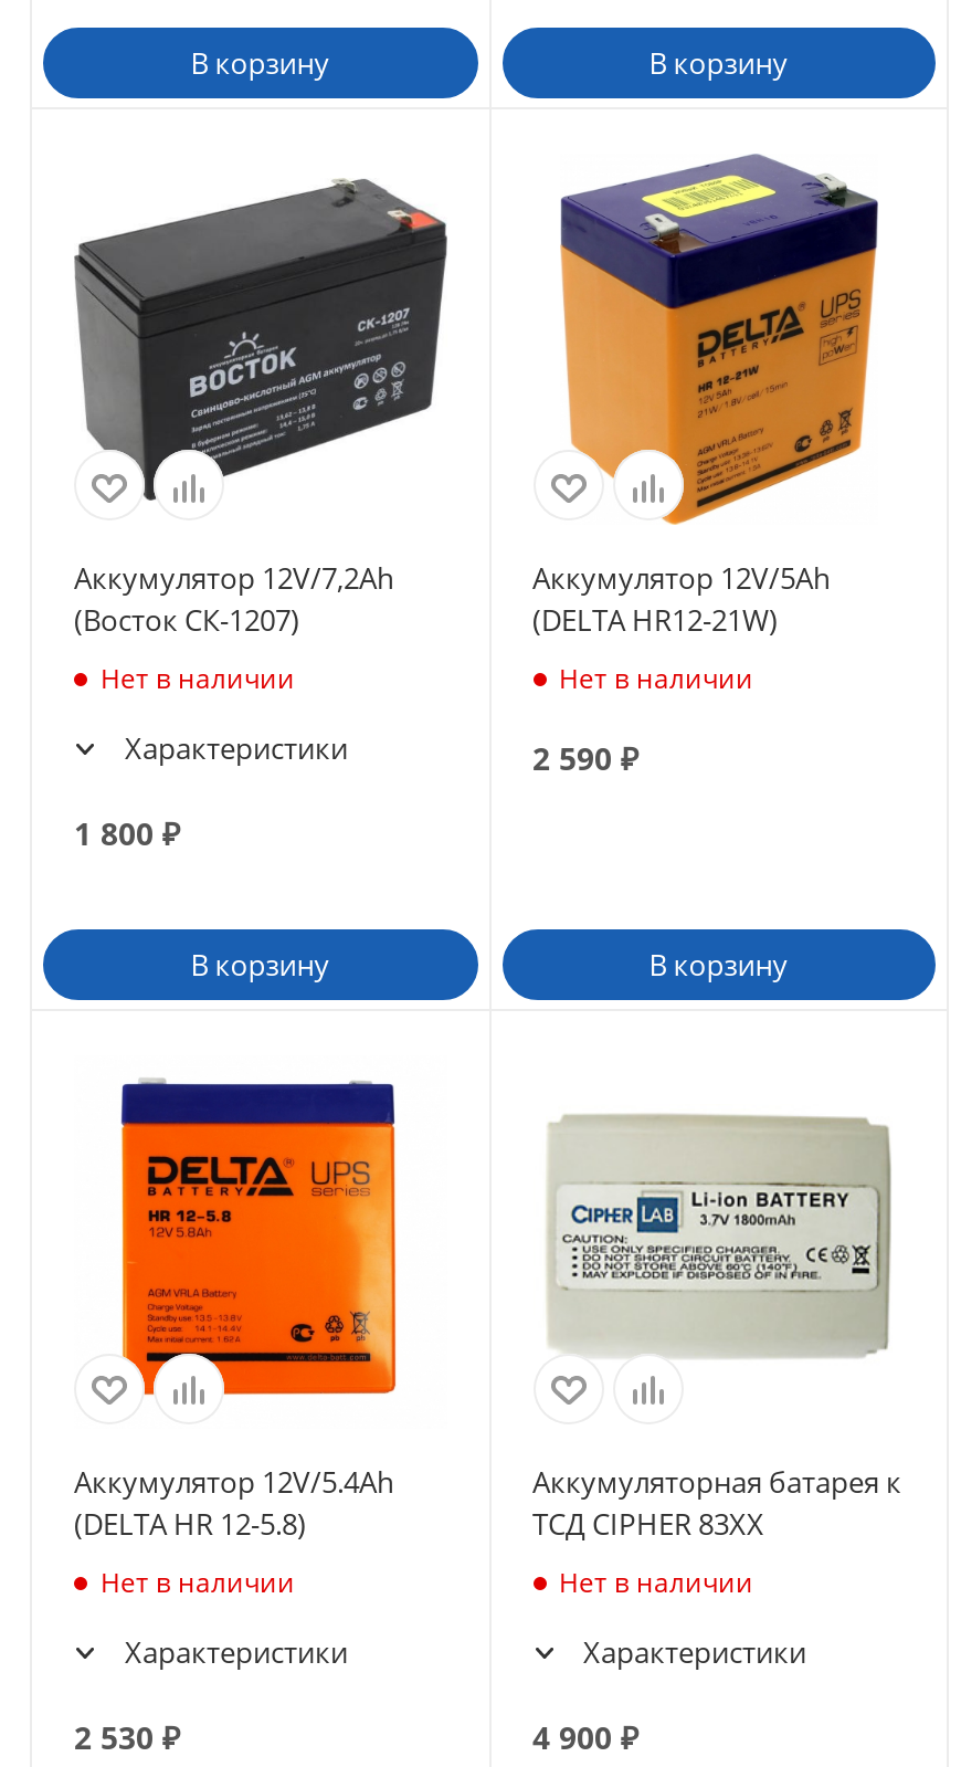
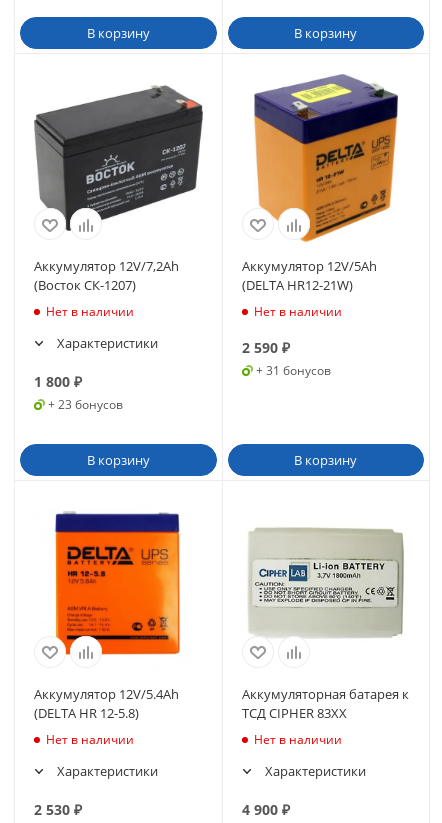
+ + 31 бонусов

+ + 23 бонусов
